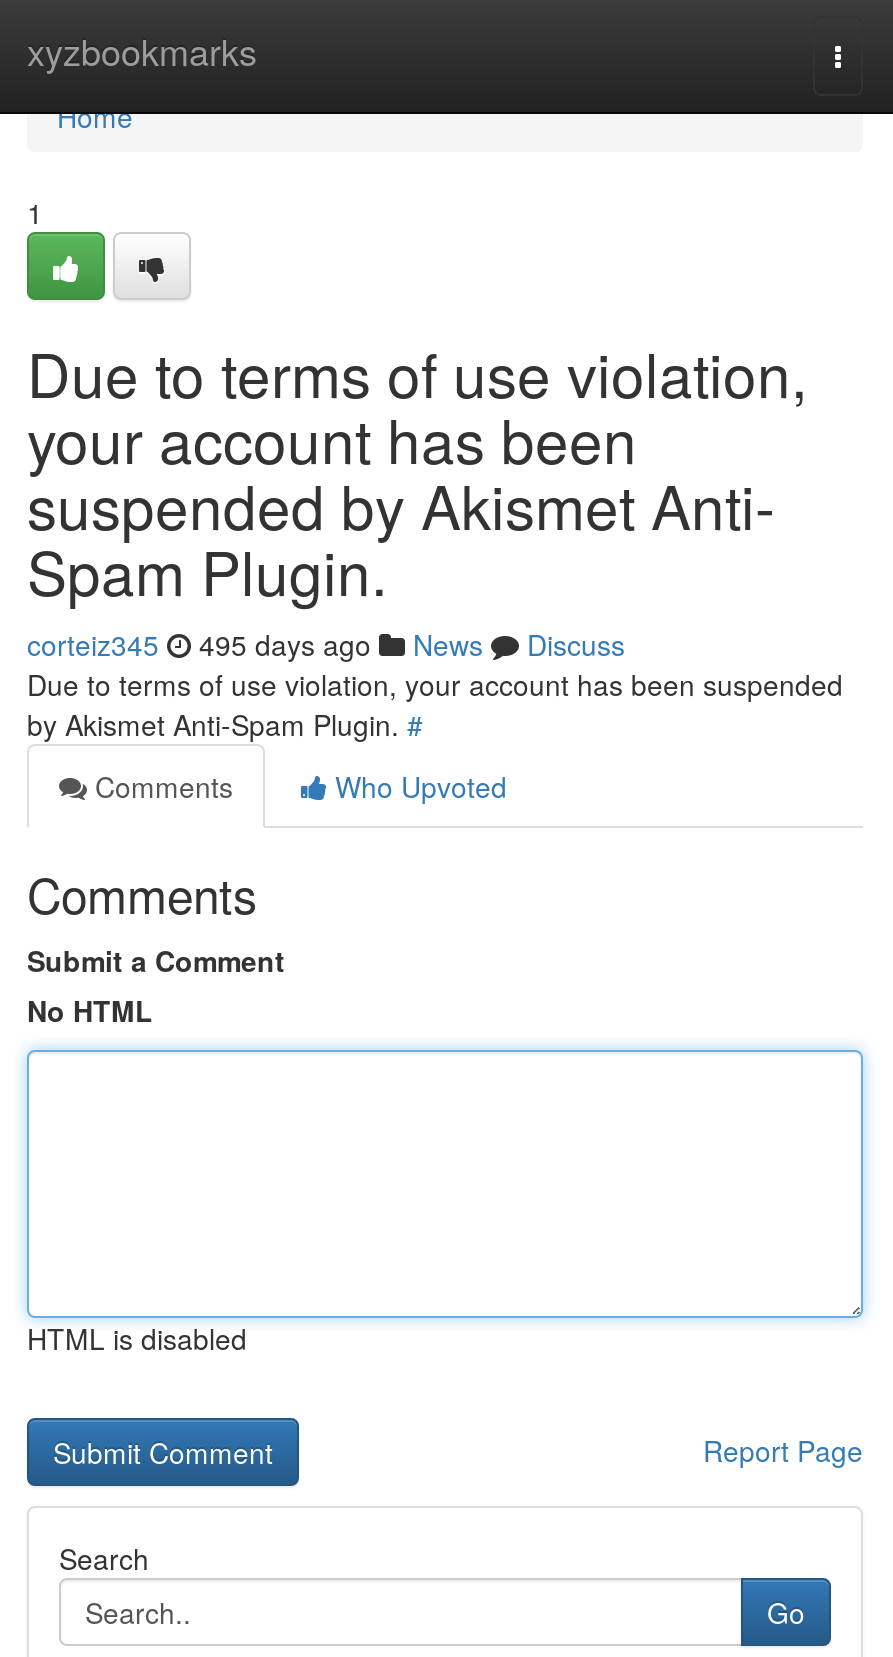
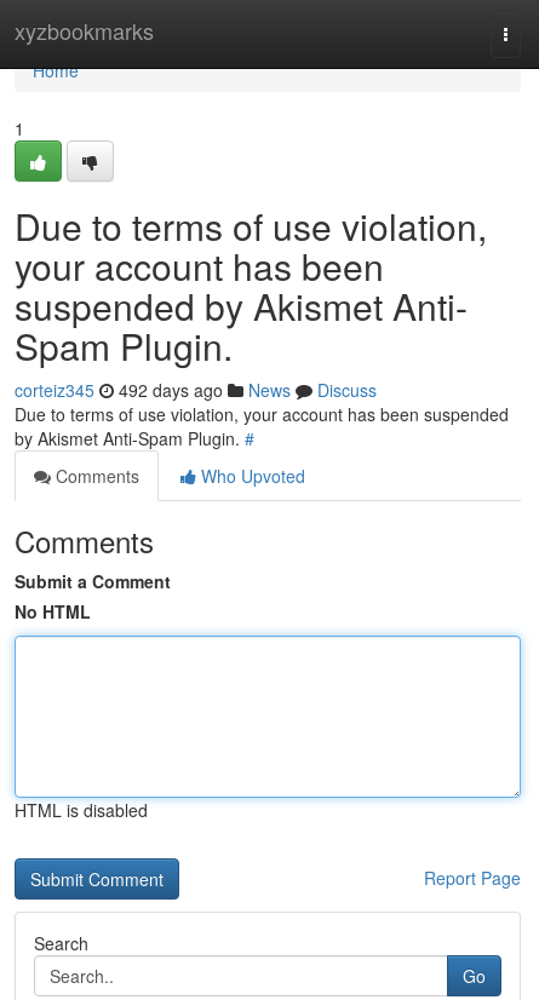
- corteiz345 495 days ago News Discuss
+ corteiz345 492 days ago News Discuss
